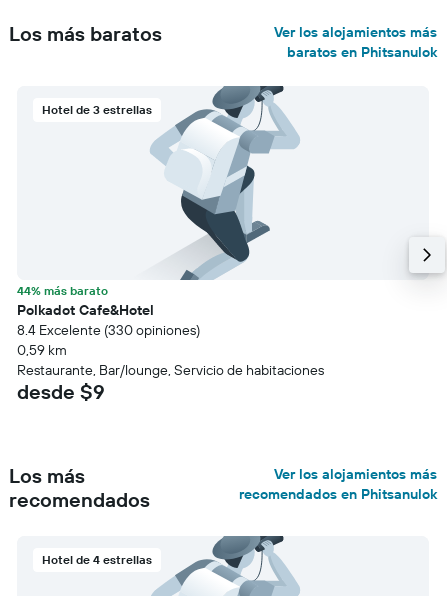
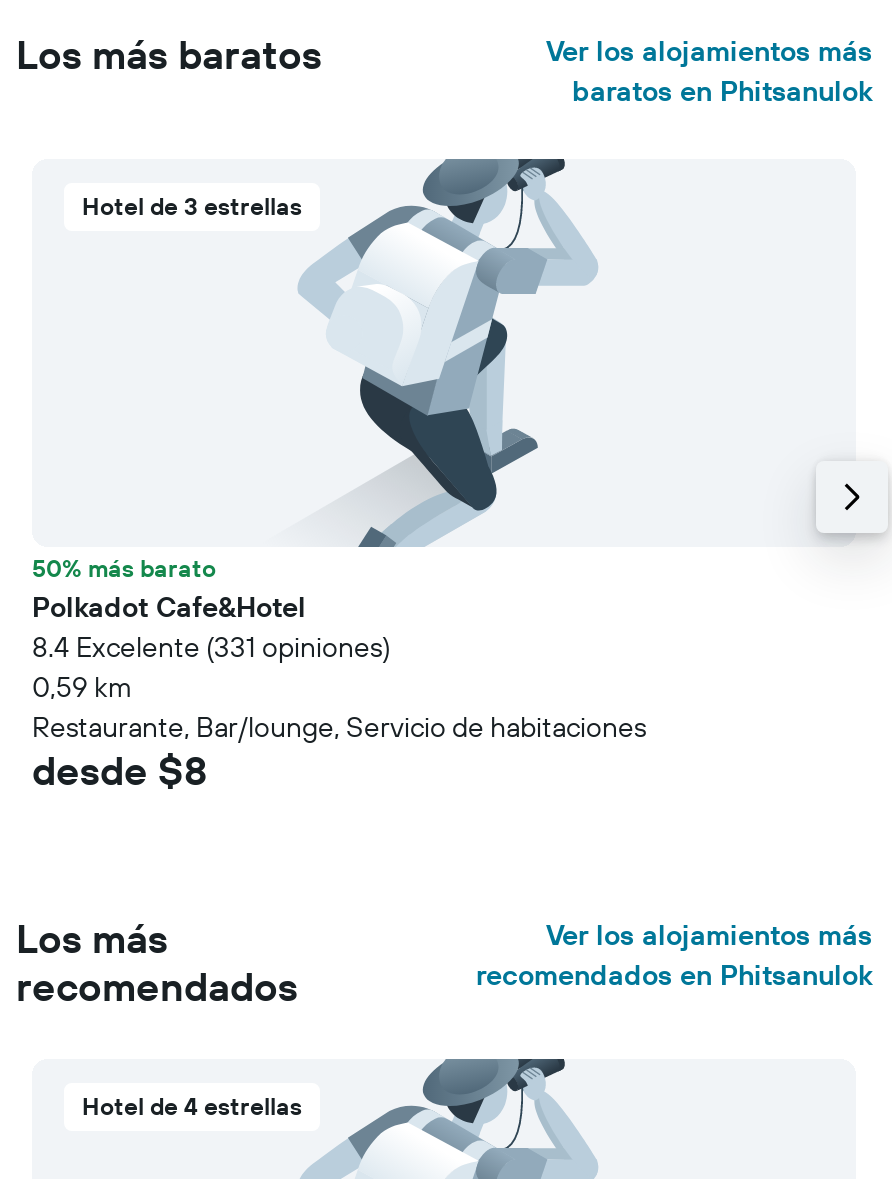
- 44% más barato
+ 50% más barato

- 8.4 Excelente (330 opiniones)
+ 8.4 Excelente (331 opiniones)

- desde $9
+ desde $8
